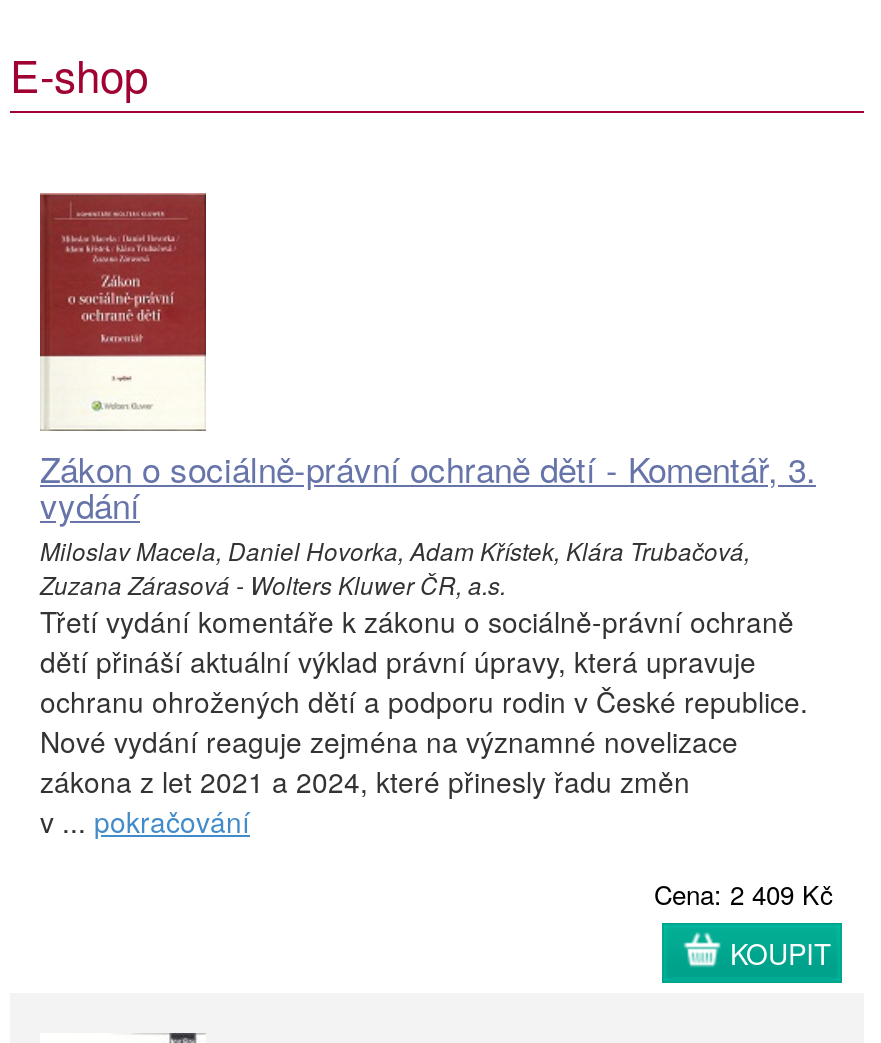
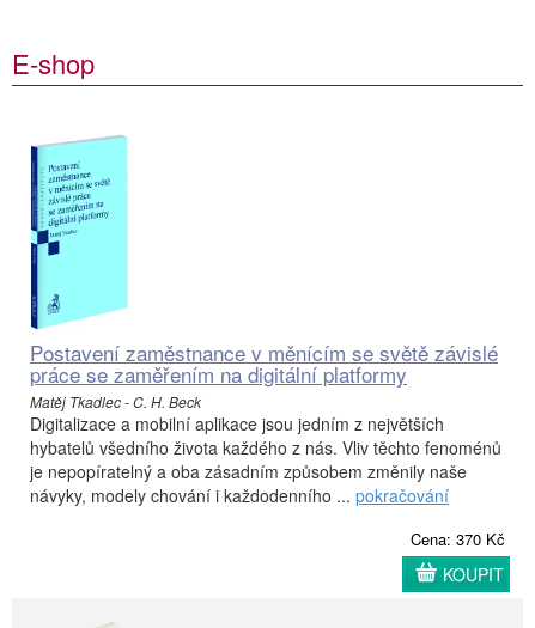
- [image]
+ [image]

- Zákon o sociálně-právní ochraně dětí - Komentář, 3.
- vydání
- Miloslav Macela, Daniel Hovorka, Adam Křístek, Klára Trubačová,
- Zuzana Zárasová - Wolters Kluwer ČR, a.s.
- Třetí vydání komentáře k zákonu o sociálně-právní ochraně
- dětí přináší aktuální výklad právní úpravy, která upravuje
- ochranu ohrožených dětí a podporu rodin v České republice.
- Nové vydání reaguje zejména na významné novelizace
- zákona z let 2021 a 2024, které přinesly řadu změn
- v ... pokračování
+ Postavení zaměstnance v měnícím se světě závislé
+ práce se zaměřením na digitální platformy
+ Matěj Tkadlec - C. H. Beck
+ Digitalizace a mobilní aplikace jsou jedním z největších
+ hybatelů všedního života každého z nás. Vliv těchto fenoménů
+ je nepopíratelný a oba zásadním způsobem změnily naše
+ návyky, modely chování i každodenního ... pokračování

- Cena: 2 409 Kč
+ Cena: 370 Kč
